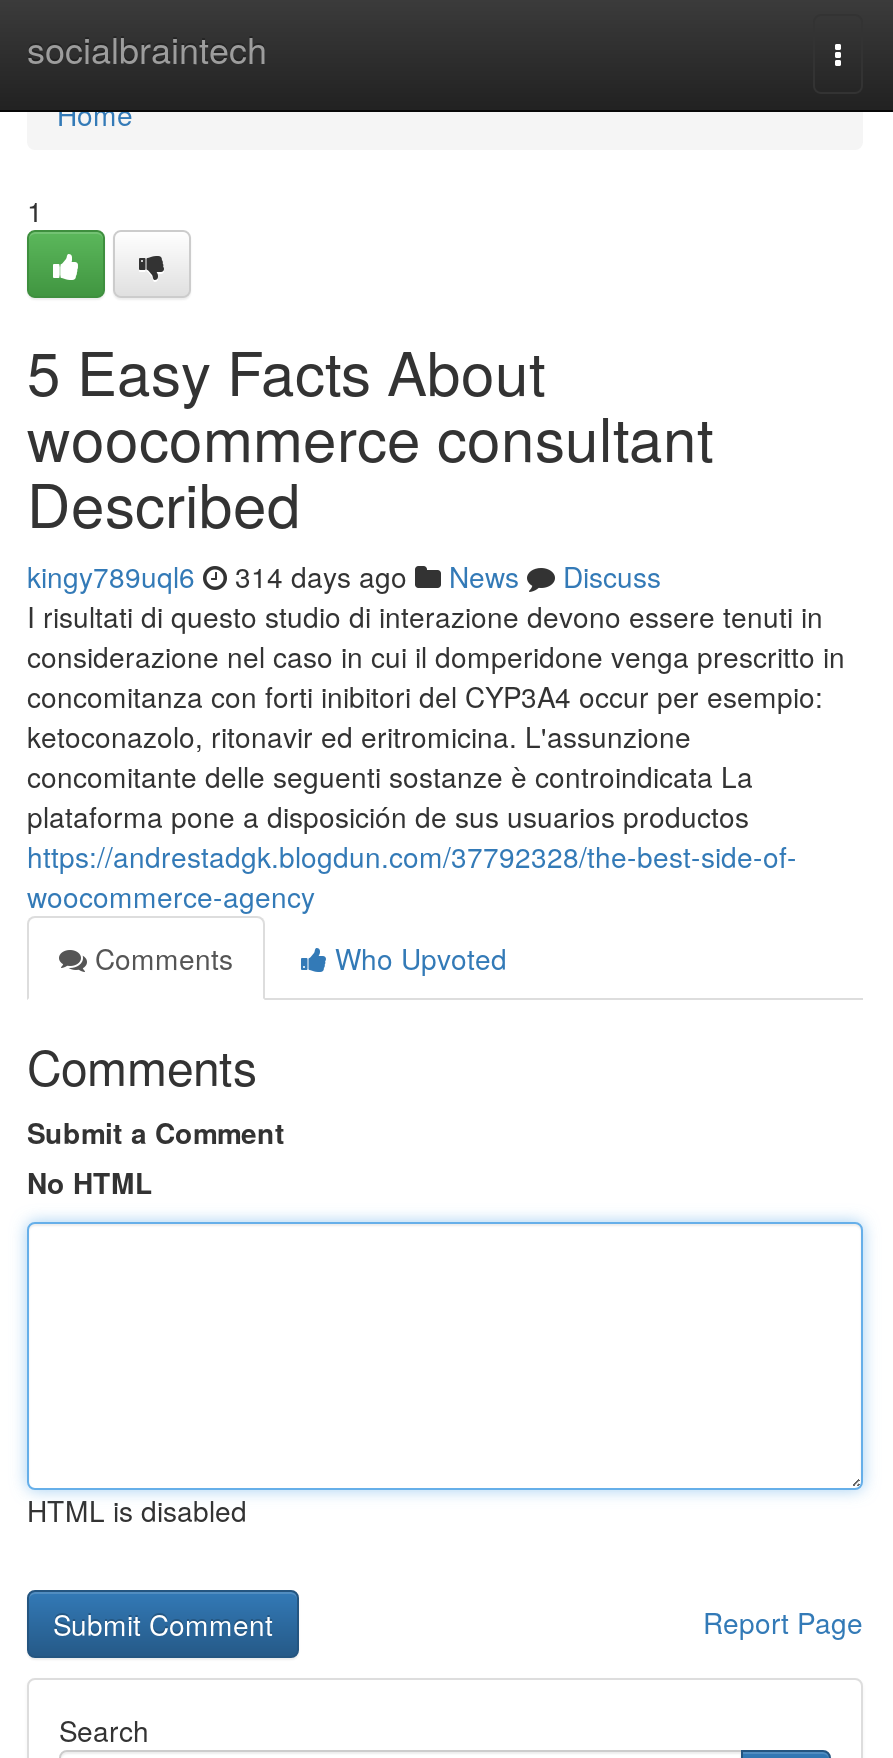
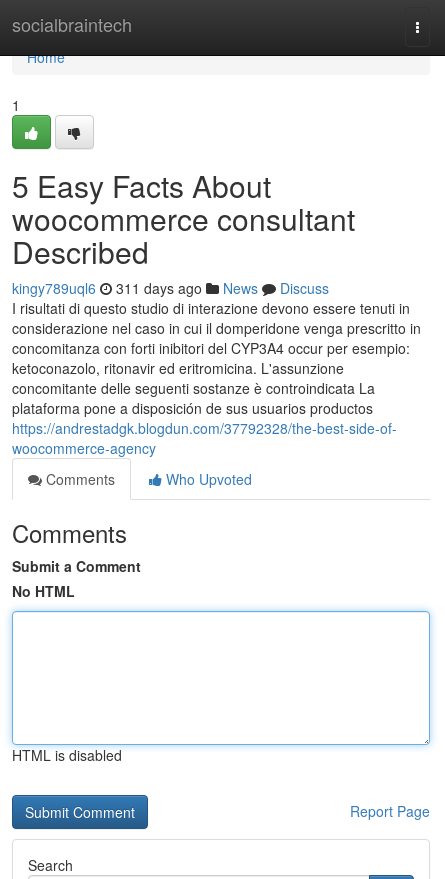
- kingy789uql6 314 days ago News Discuss
+ kingy789uql6 311 days ago News Discuss
